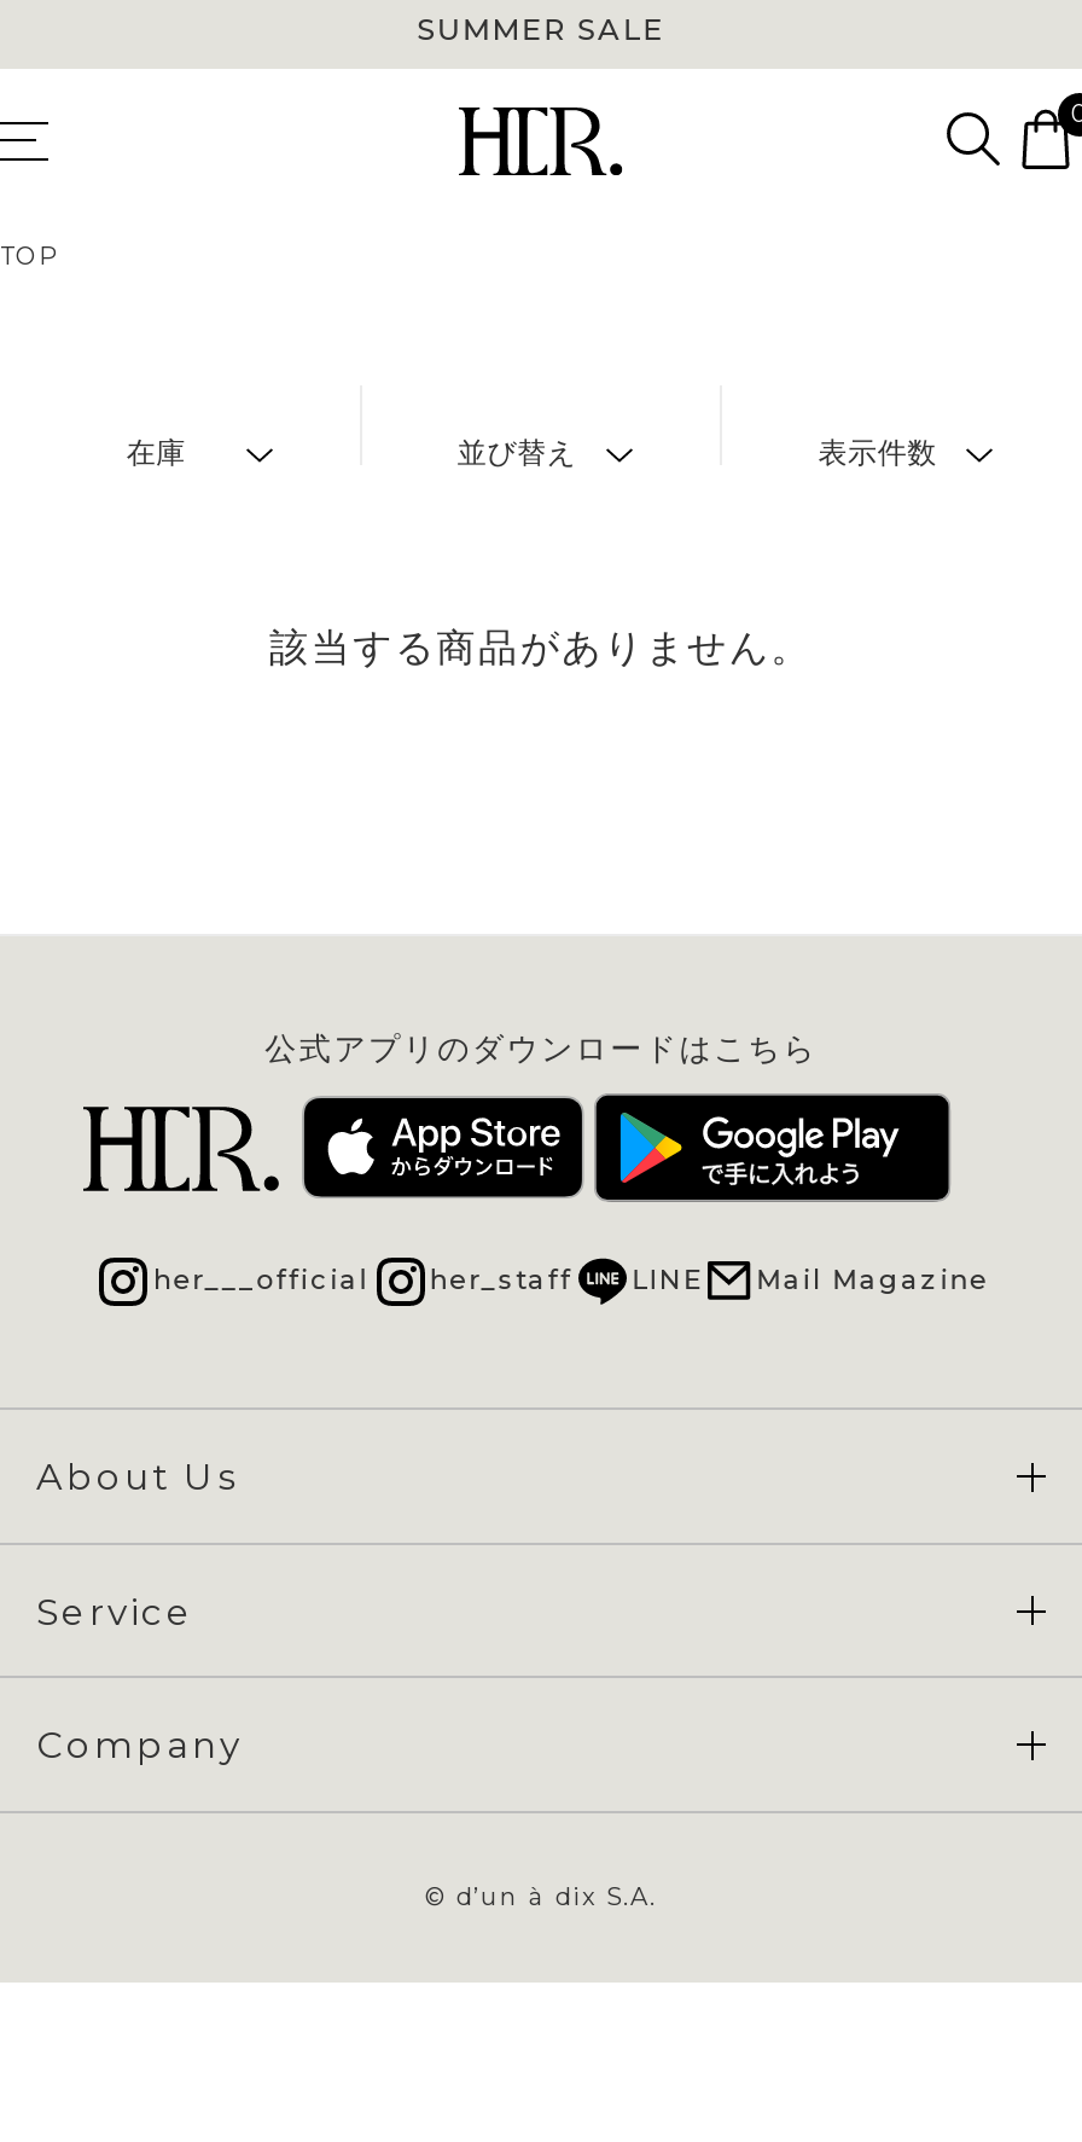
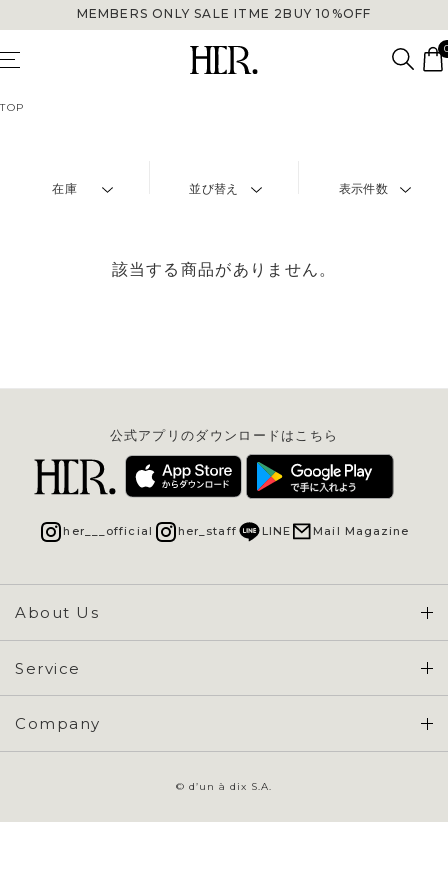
- SUMMER SALE
+ MEMBERS ONLY SALE ITME 2BUY 10%OFF
